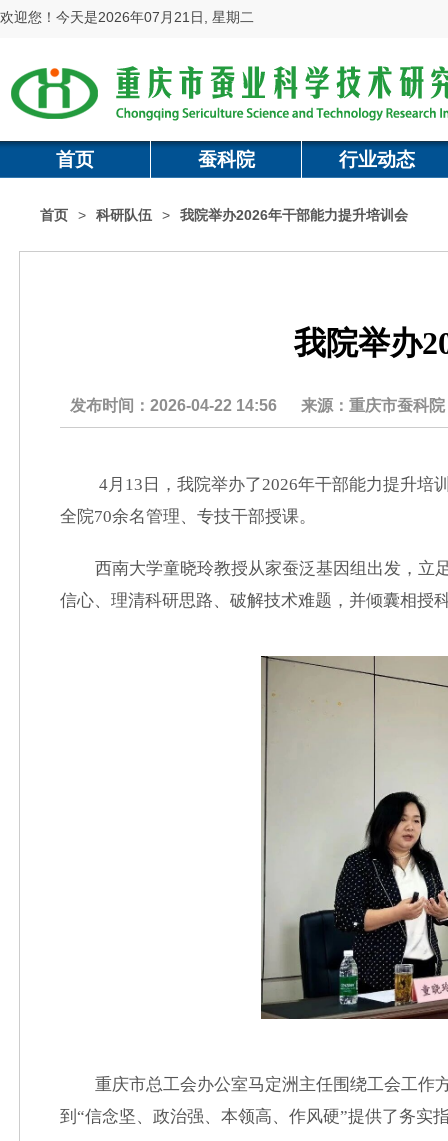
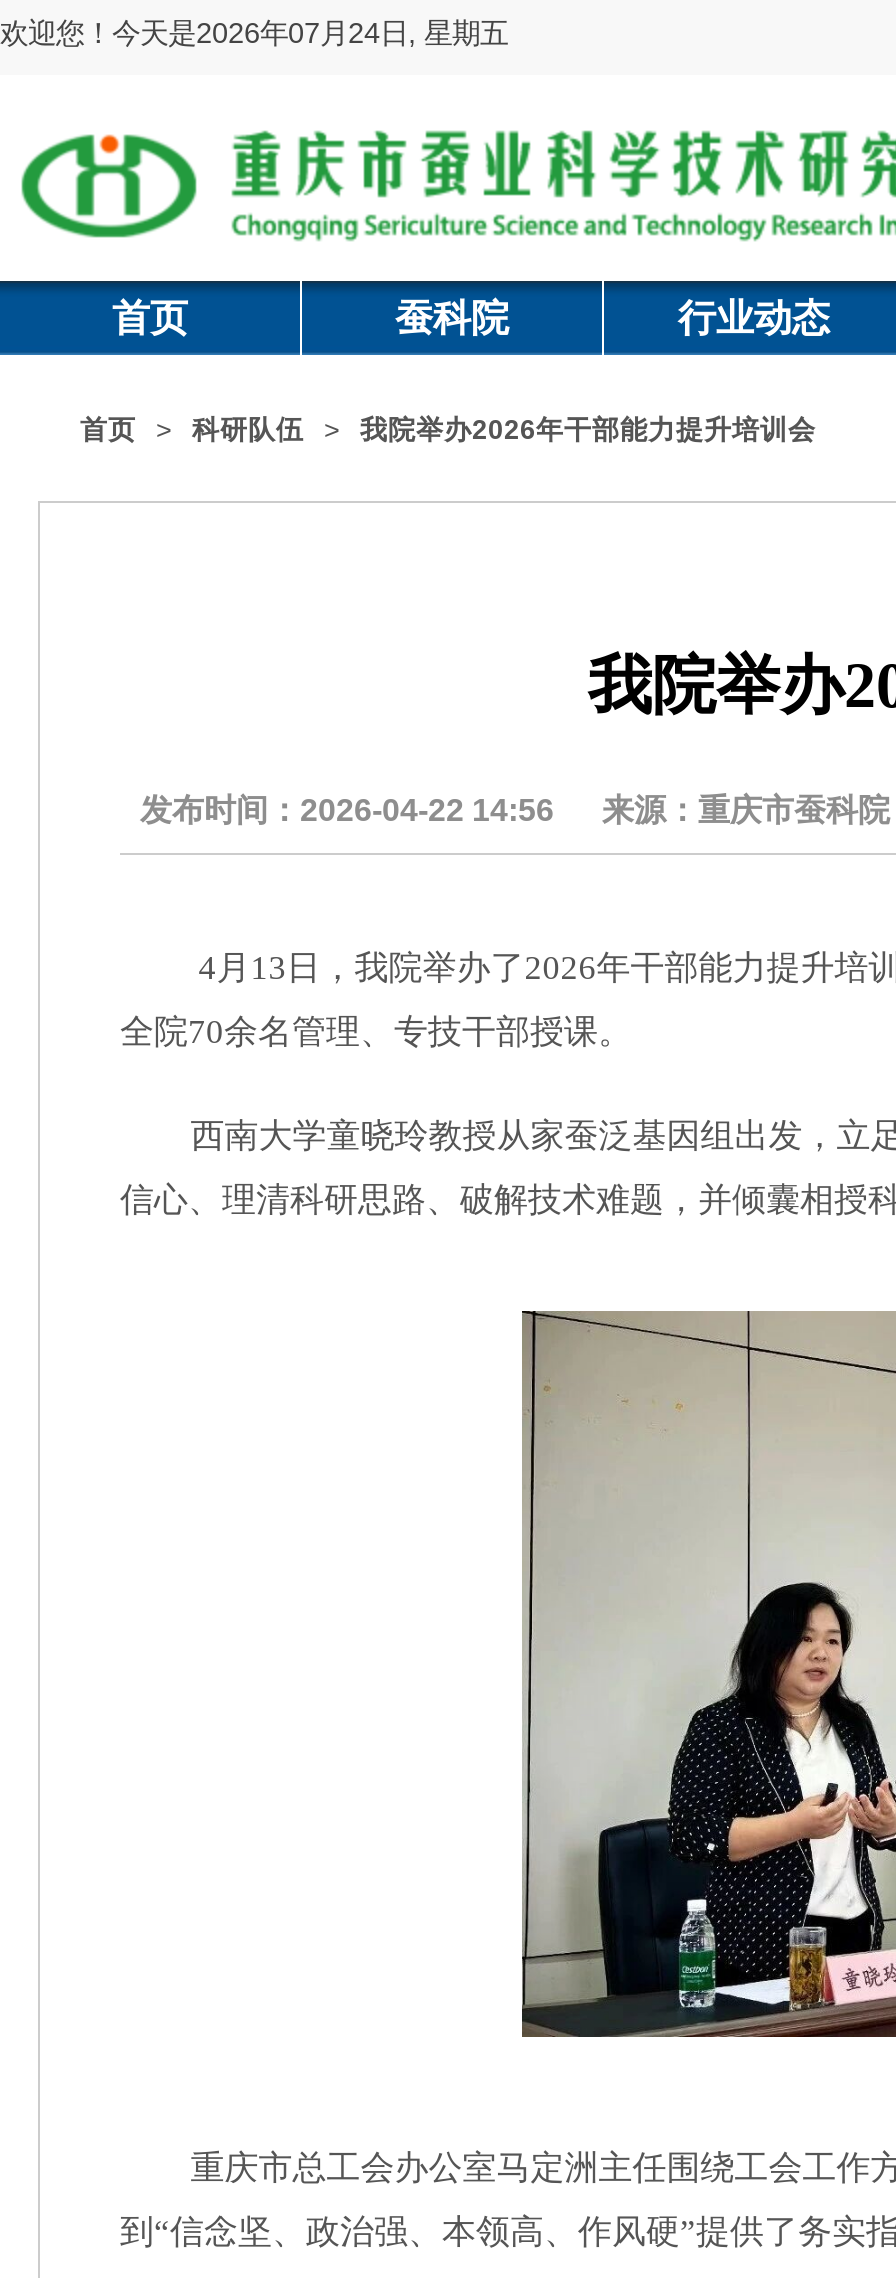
- 欢迎您！今天是2026年07月21日, 星期二
+ 欢迎您！今天是2026年07月24日, 星期五
